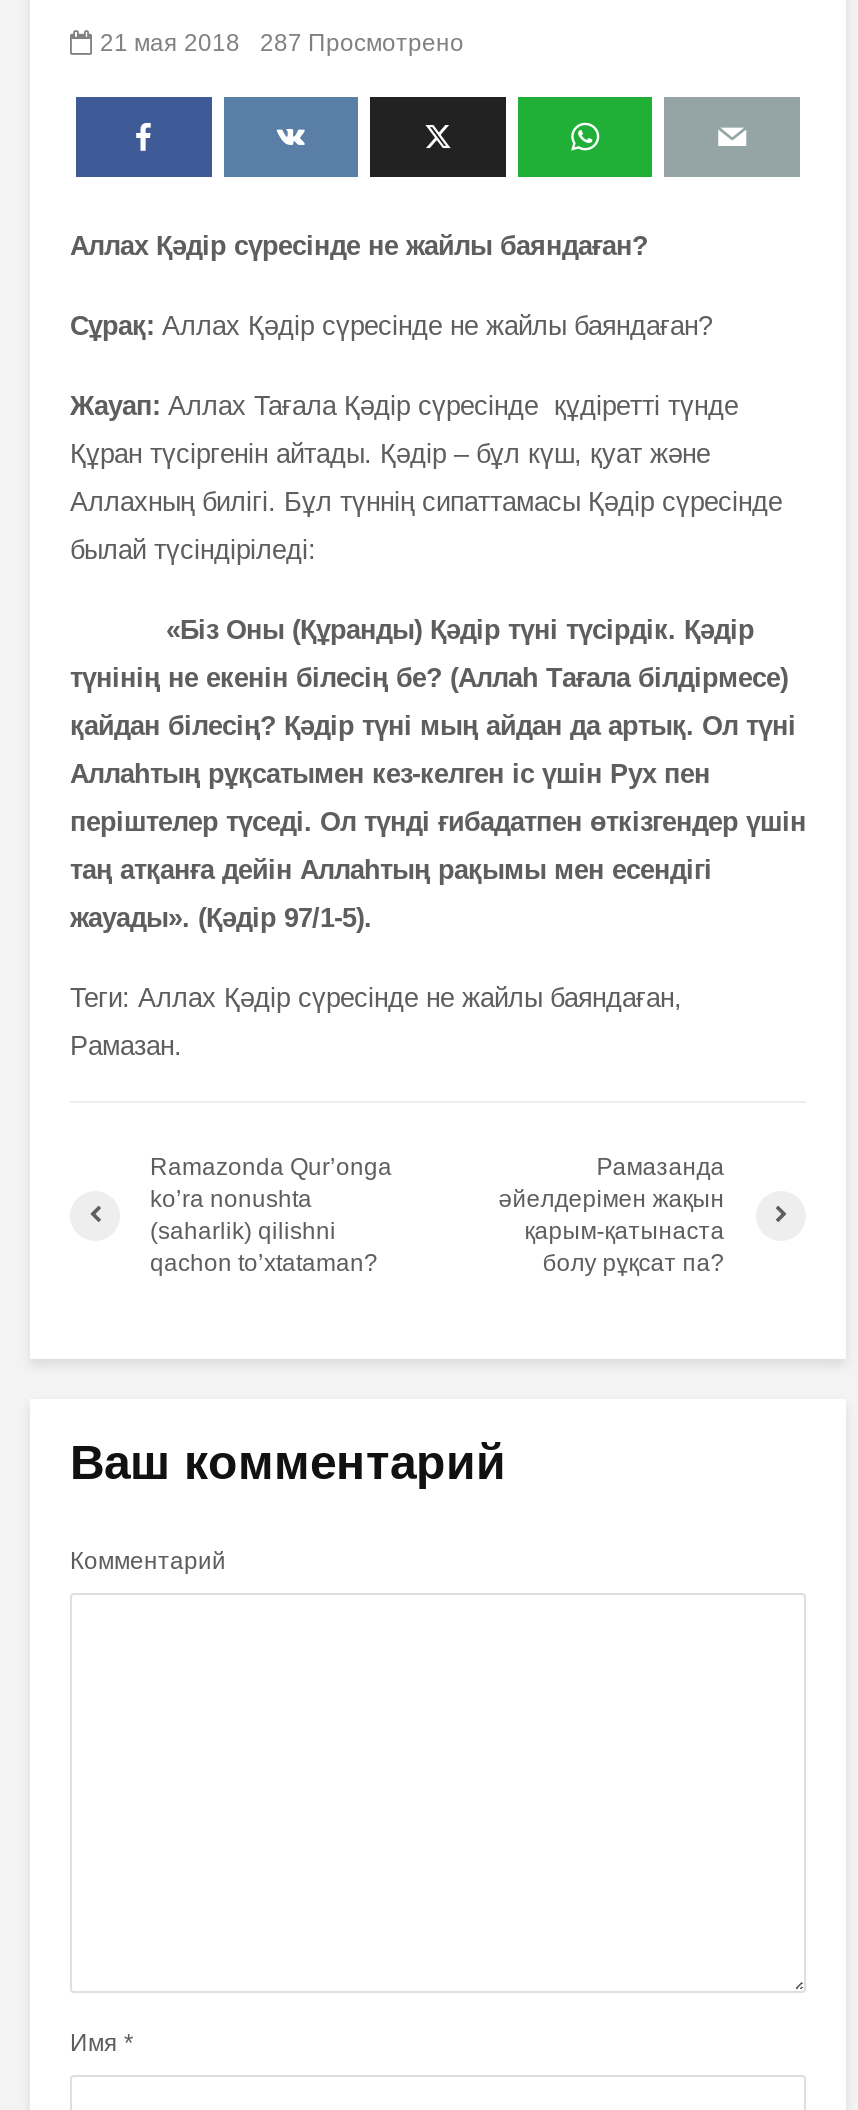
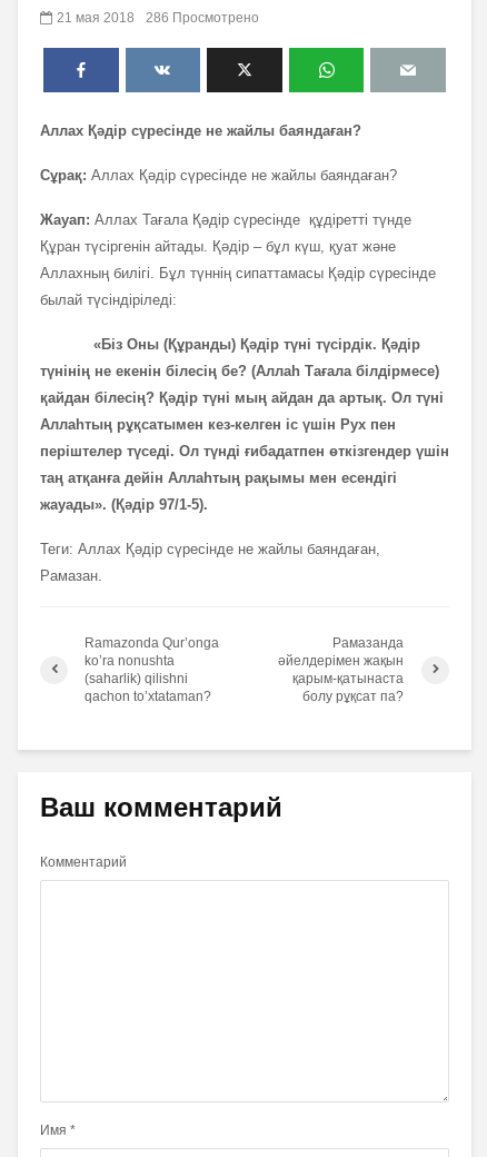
- 21 мая 2018 287 Просмотрено
+ 21 мая 2018 286 Просмотрено
